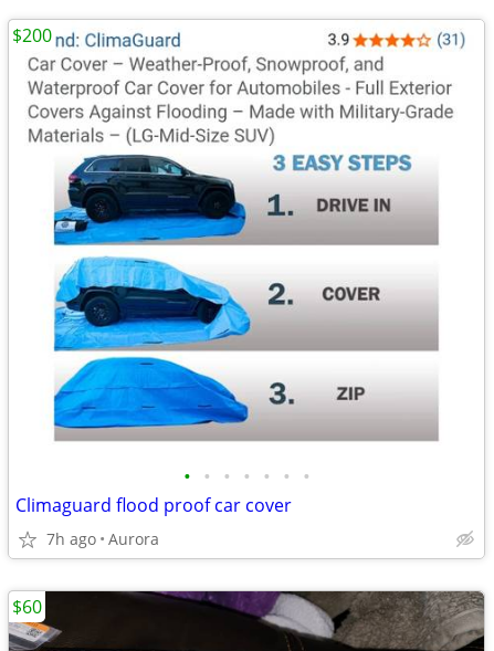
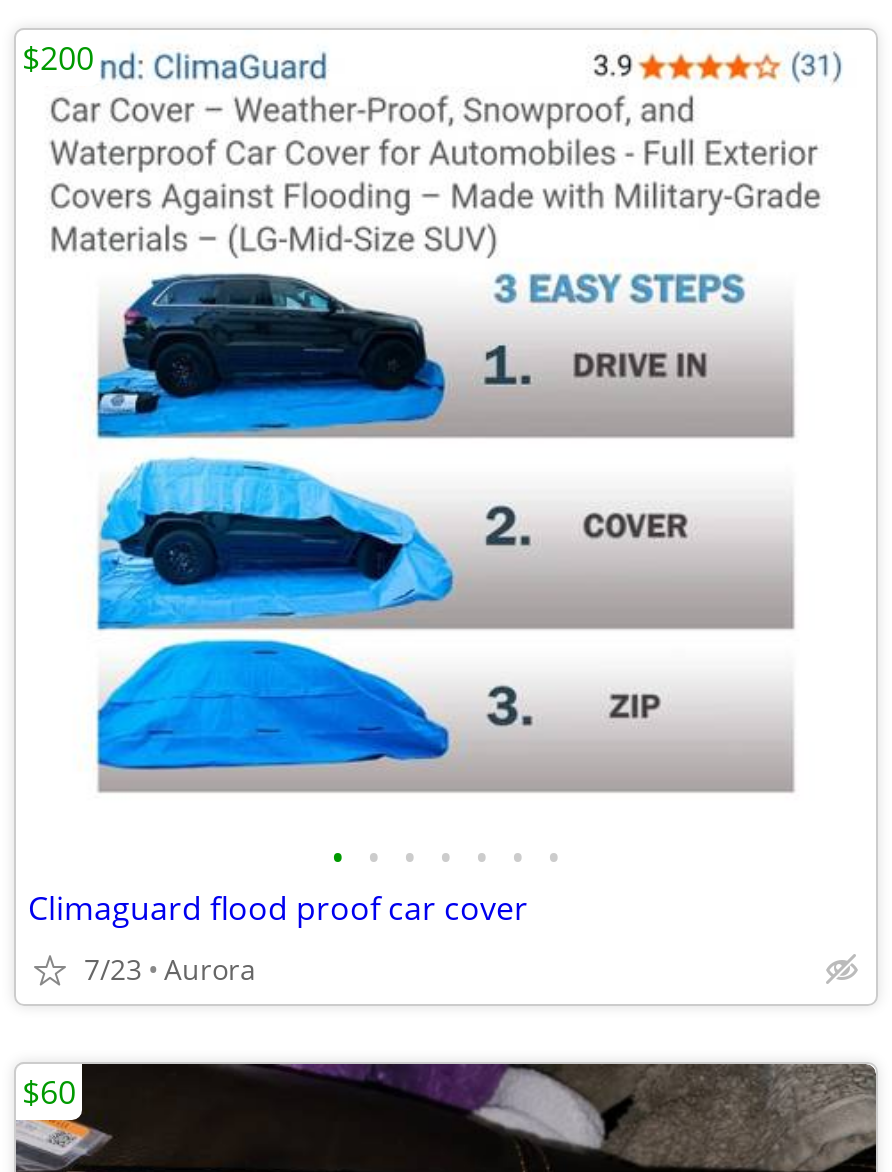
- 7h ago Aurora
+ 7/23 Aurora
